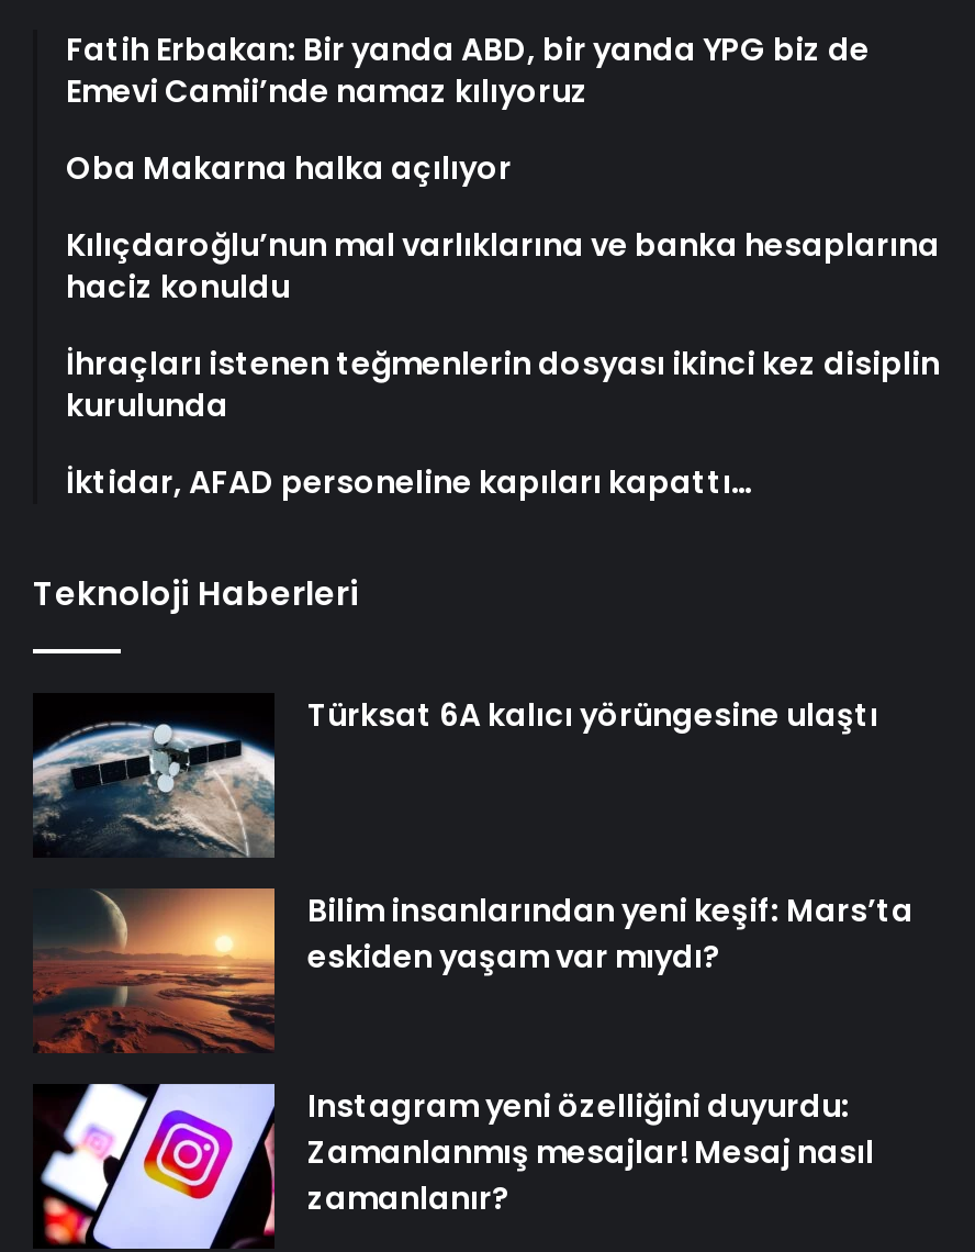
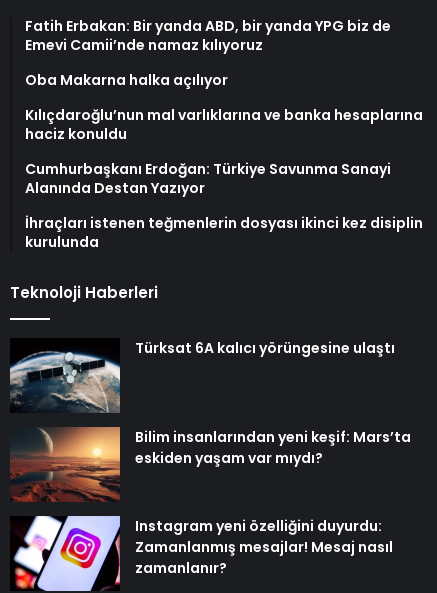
+ Cumhurbaşkanı Erdoğan: Türkiye Savunma Sanayi
+ Alanında Destan Yazıyor

moved down: İhraçları istenen teğmenlerin dosyası ikinci kez disiplin | kurulunda

- İktidar, AFAD personeline kapıları kapattı…
